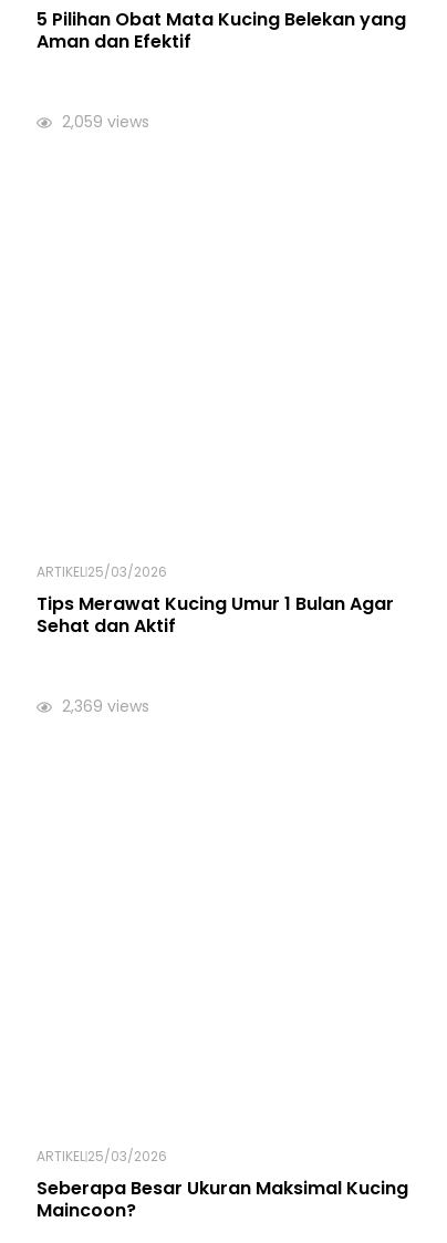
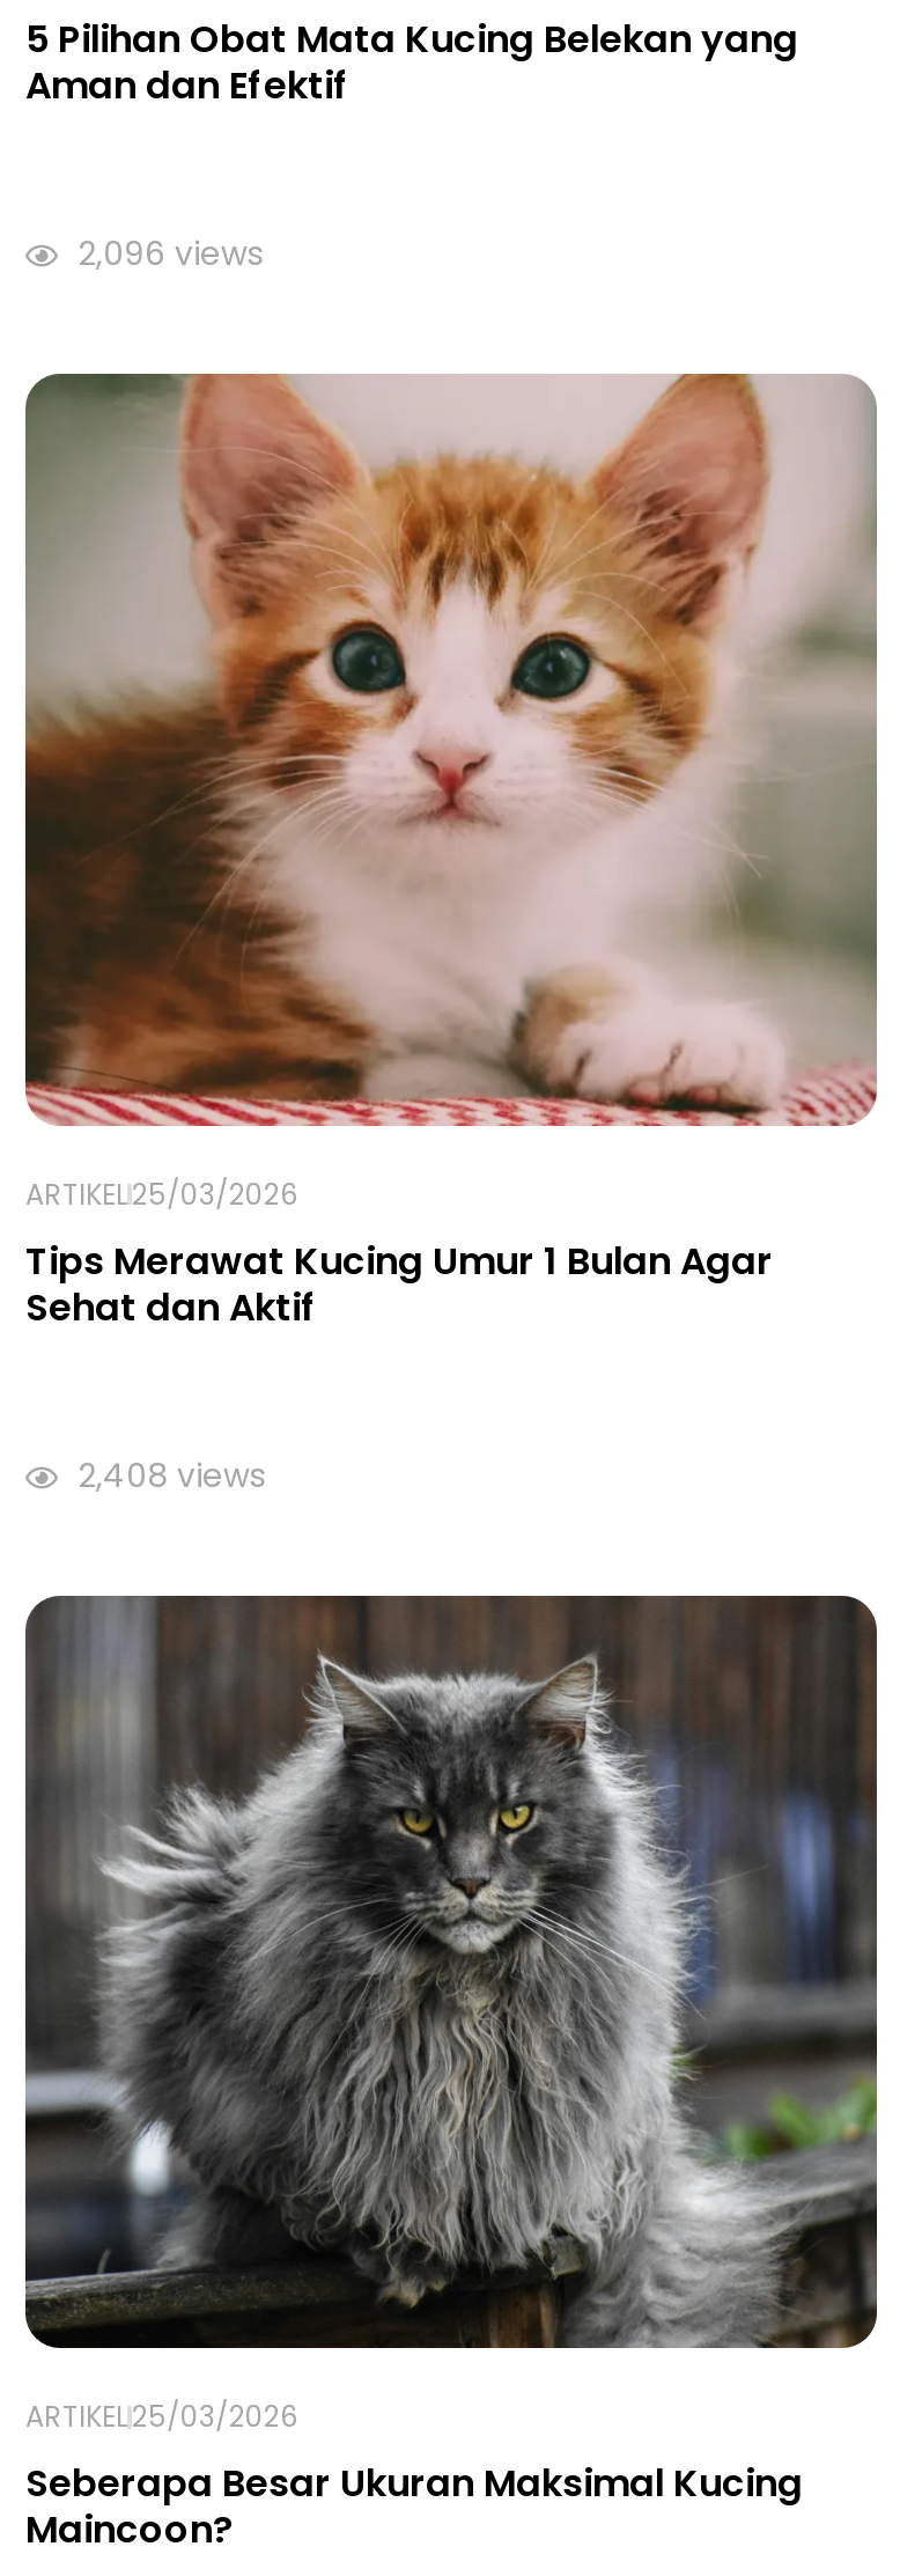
+ [image]

- 2,059 views
+ 2,096 views

+ [image]

- 2,369 views
+ 2,408 views
